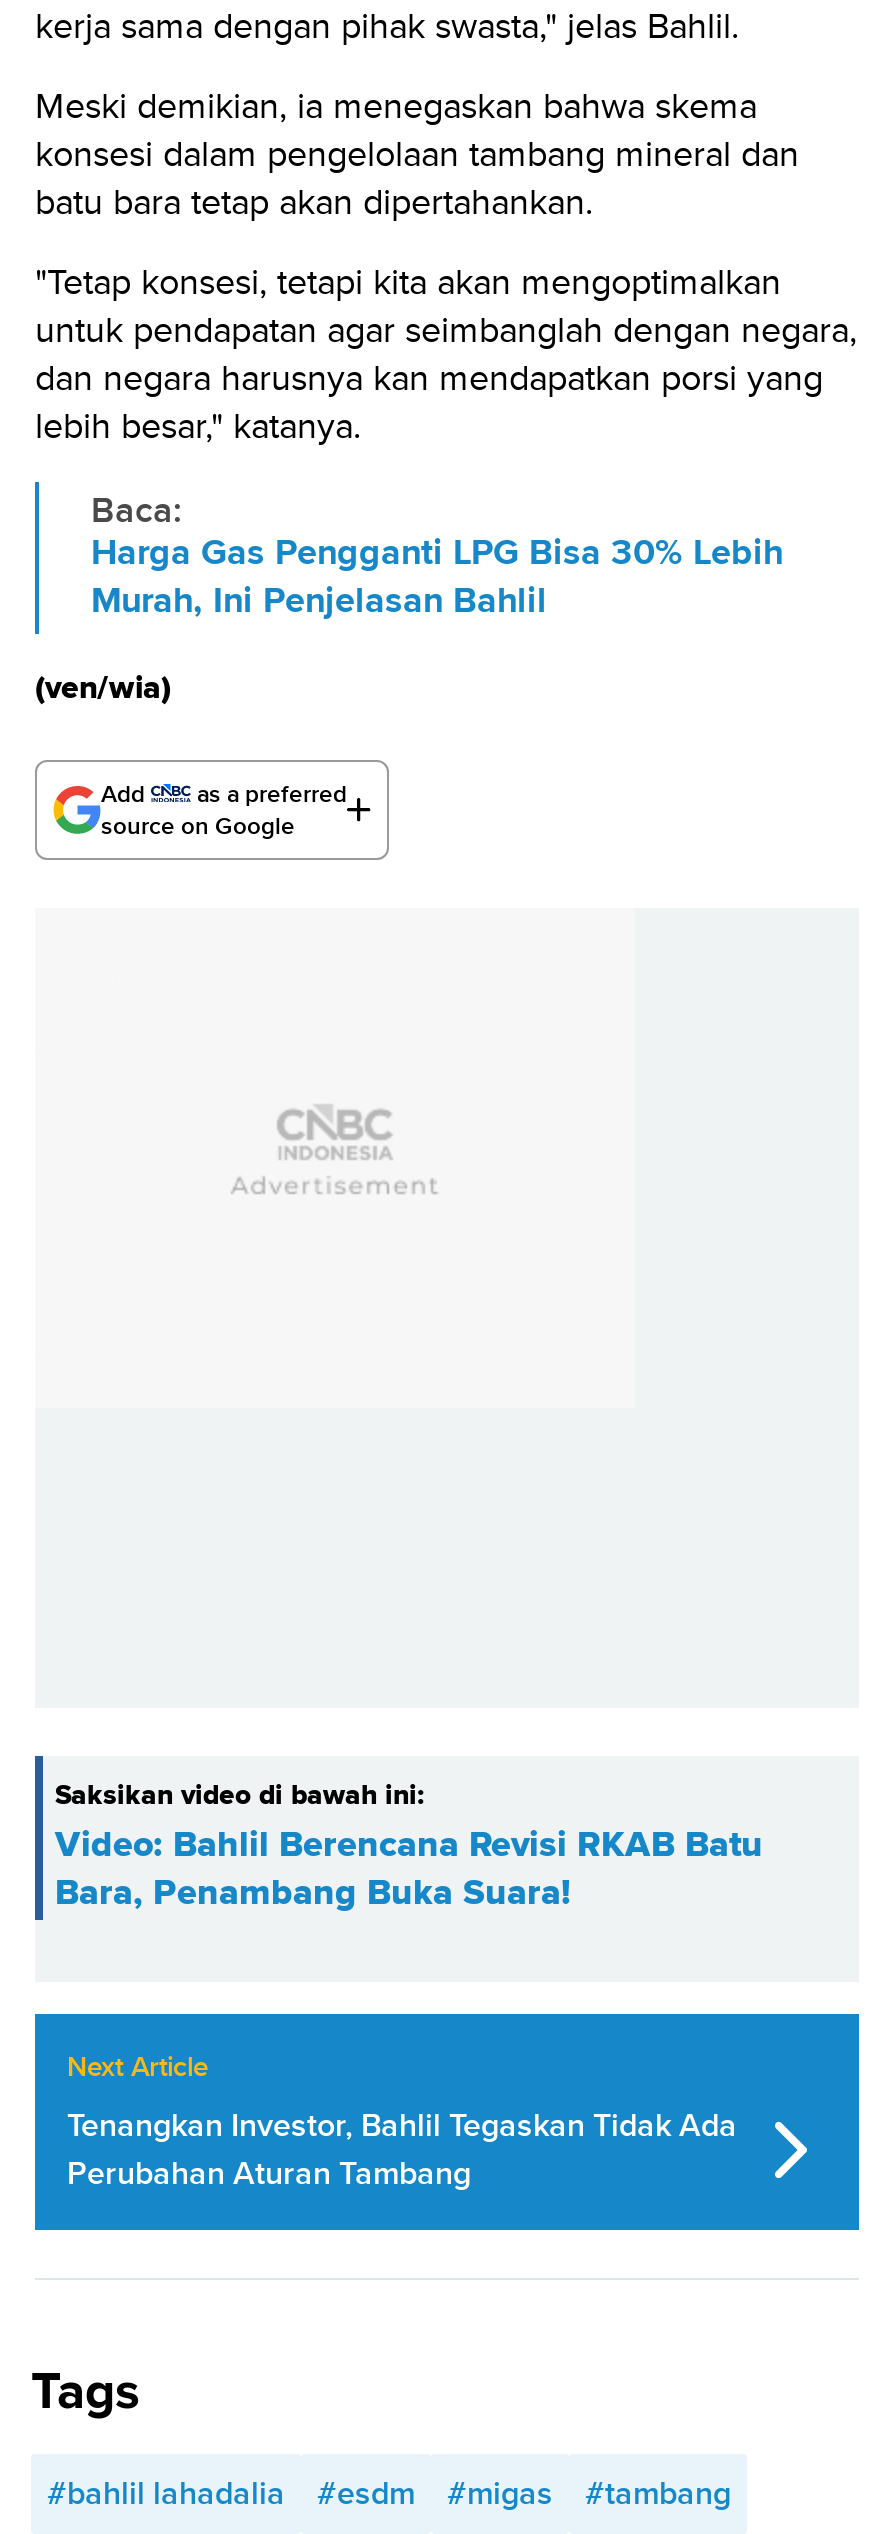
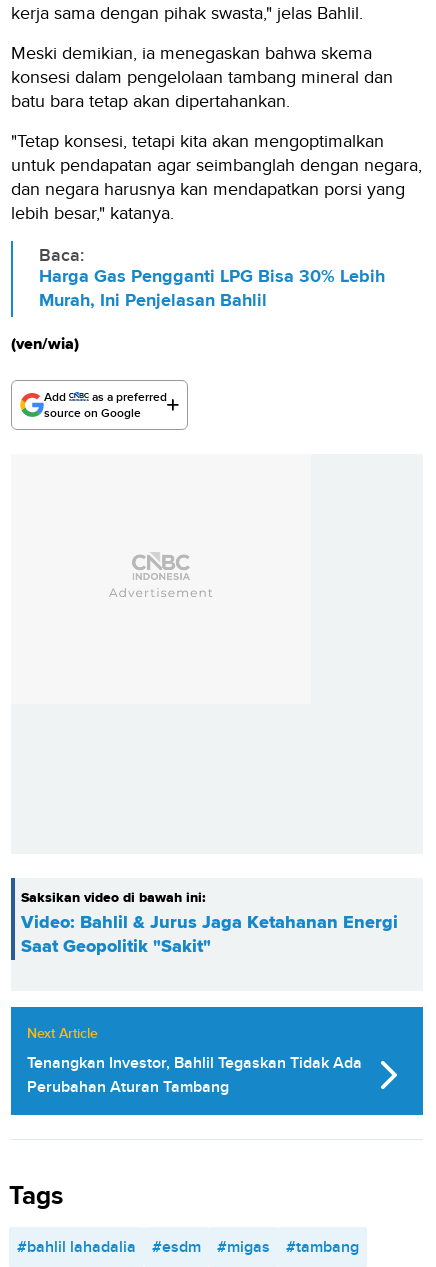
- Video: Bahlil Berencana Revisi RKAB Batu
- Bara, Penambang Buka Suara!
+ Video: Bahlil & Jurus Jaga Ketahanan Energi
+ Saat Geopolitik "Sakit"
